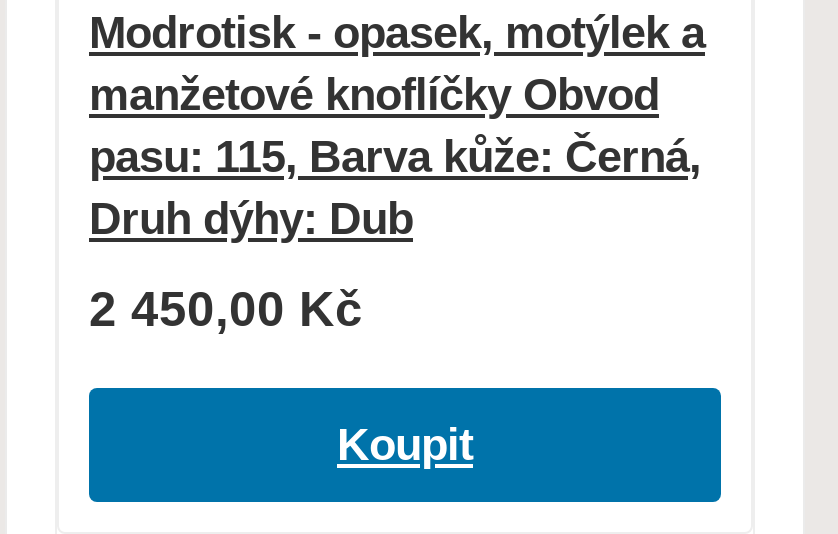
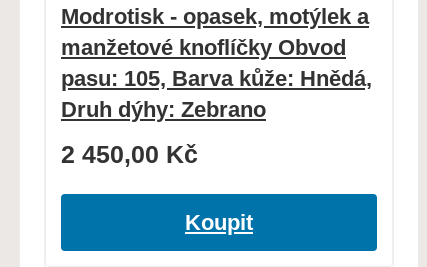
- pasu: 115, Barva kůže: Černá,
+ pasu: 105, Barva kůže: Hnědá,

- Druh dýhy: Dub
+ Druh dýhy: Zebrano
